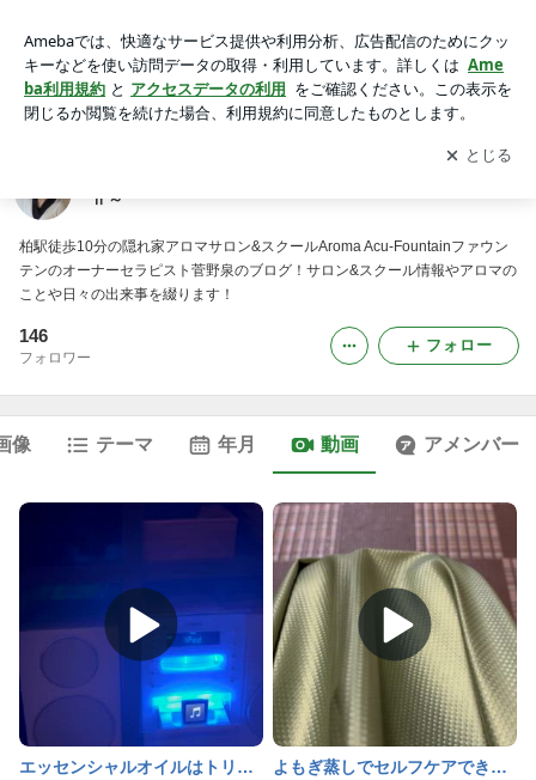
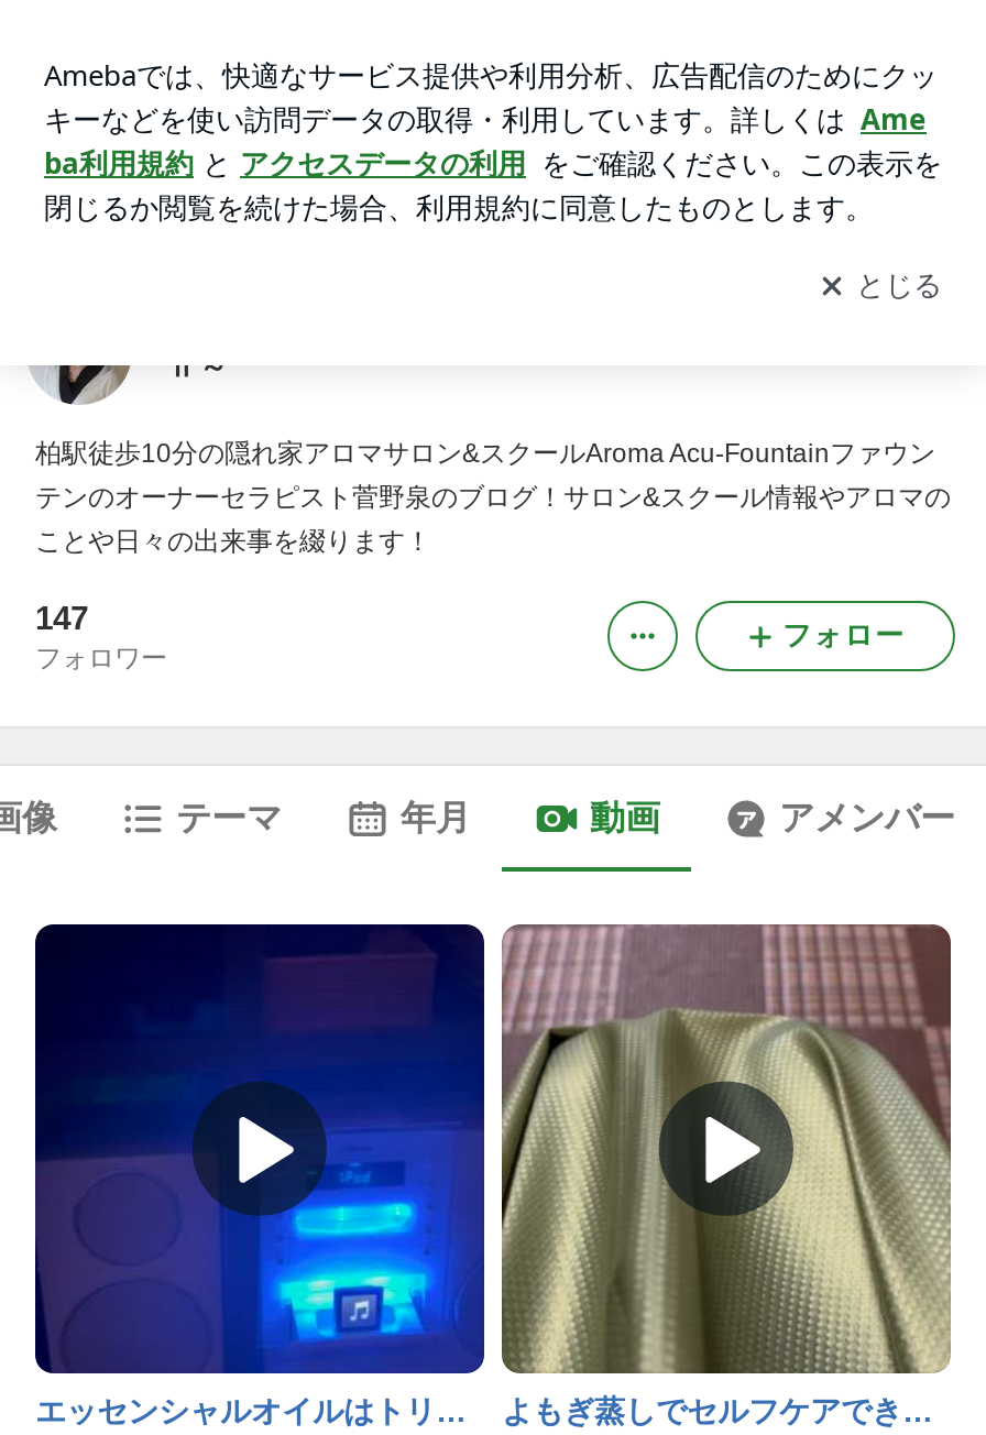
- 146
+ 147
